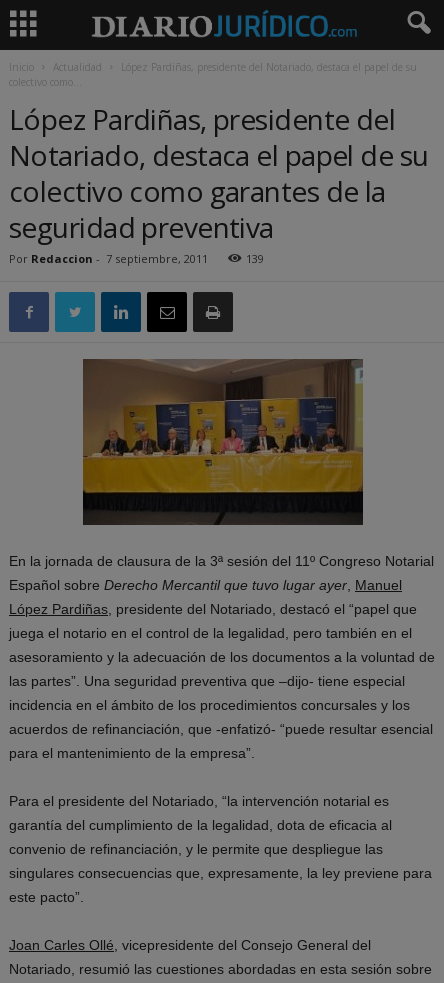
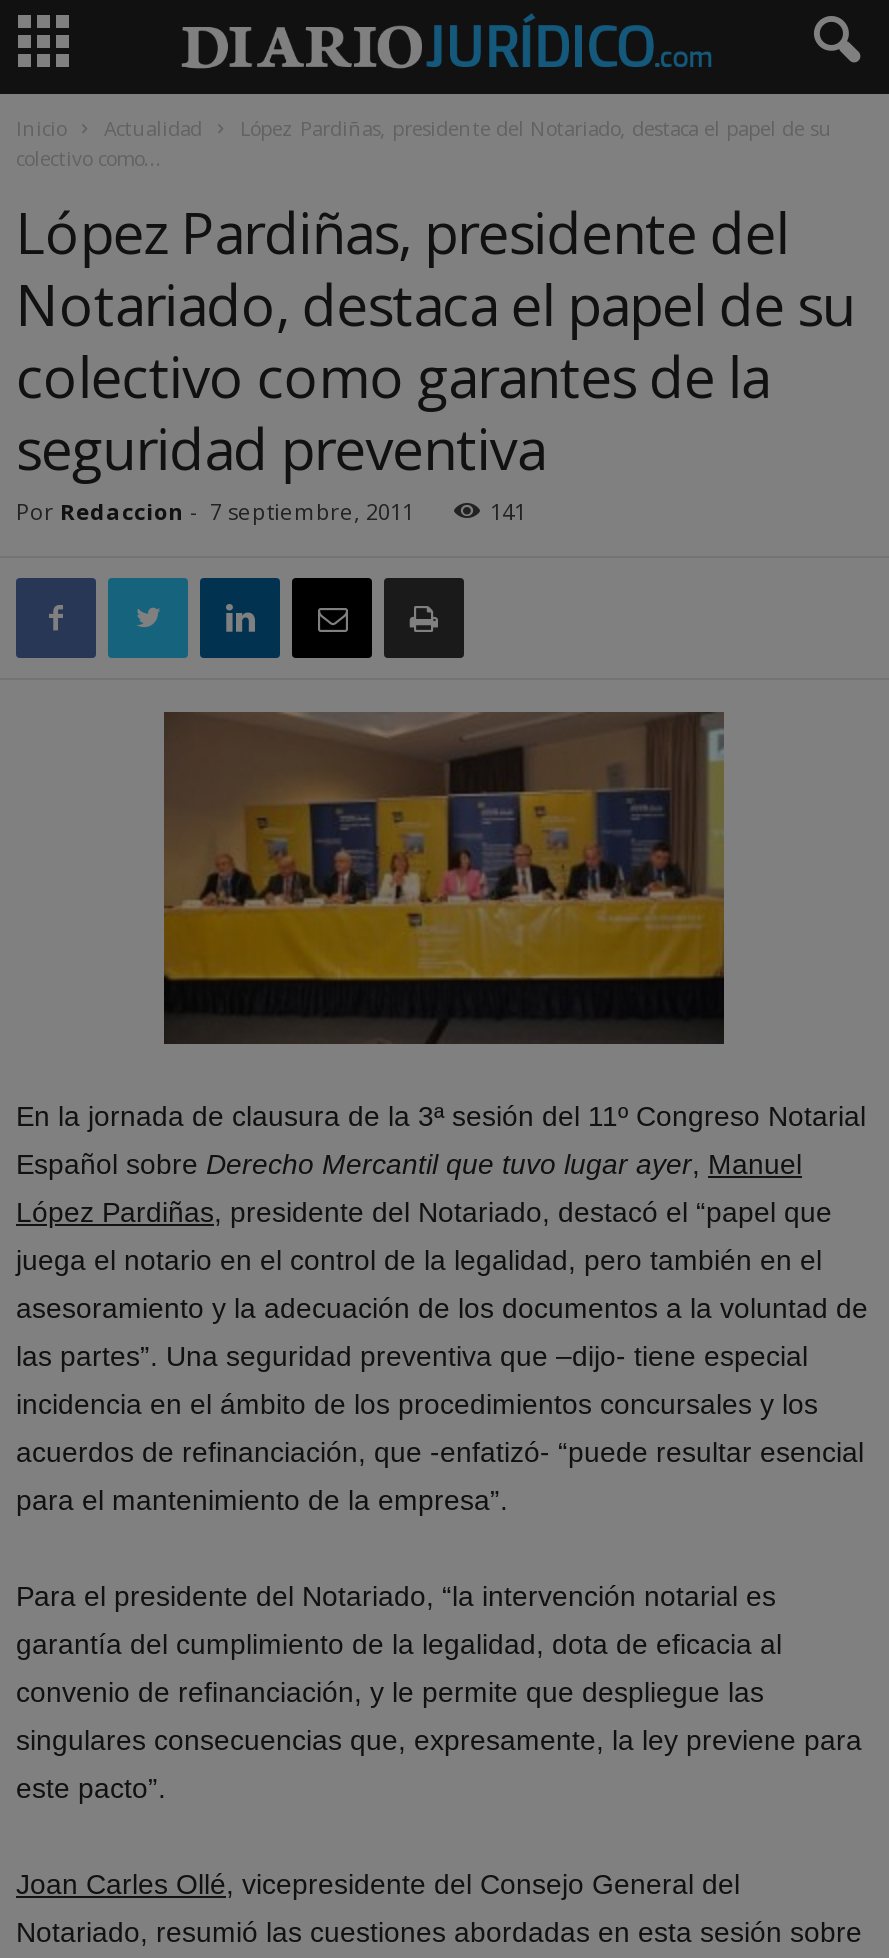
- 139
+ 141
